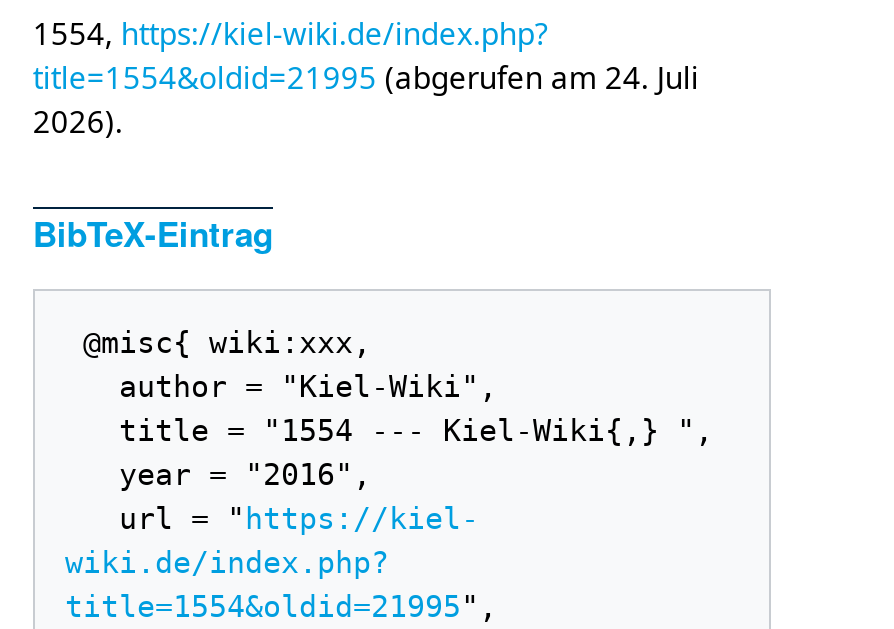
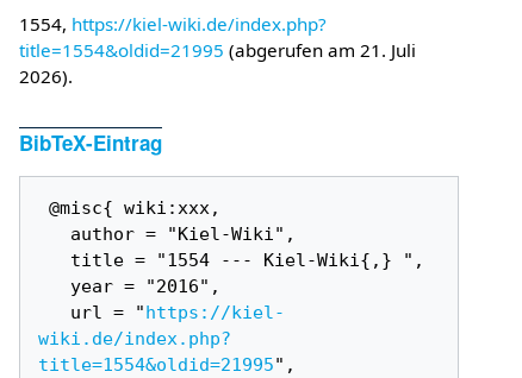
- title=1554&oldid=21995 (abgerufen am 24. Juli
+ title=1554&oldid=21995 (abgerufen am 21. Juli
